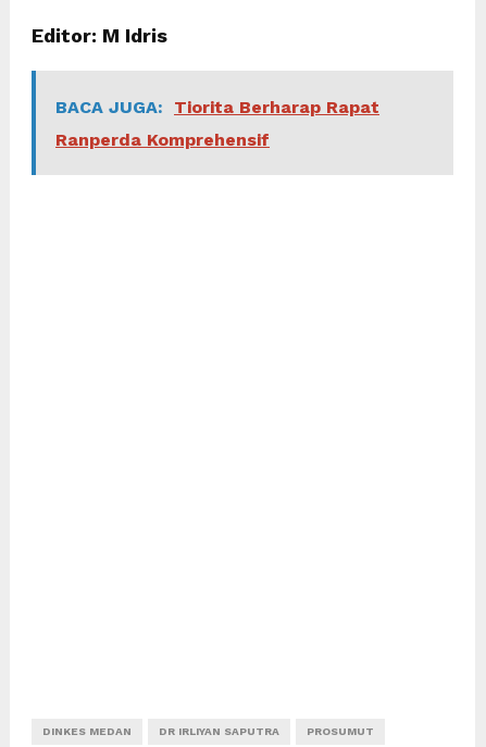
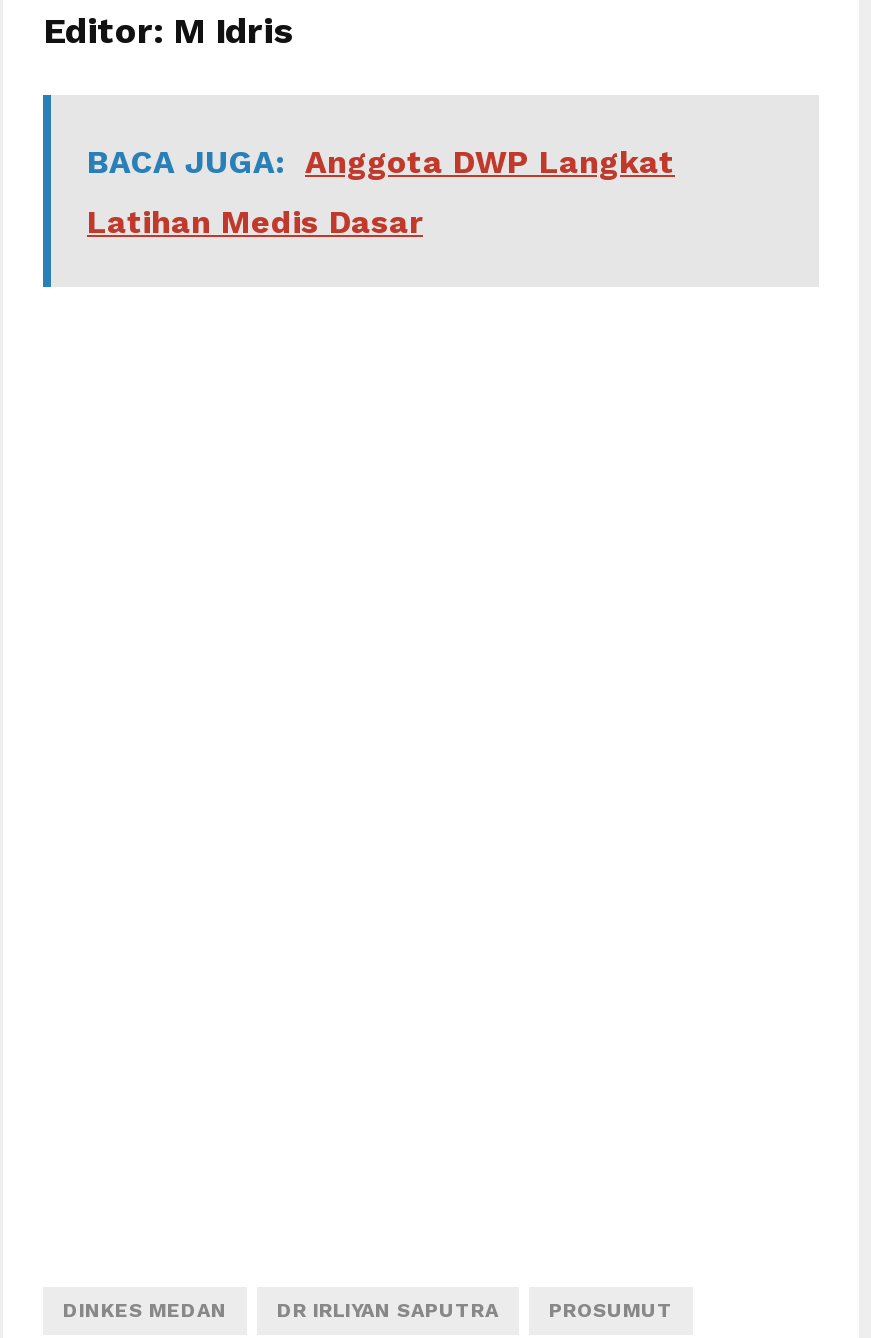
- BACA JUGA: Tiorita Berharap Rapat
+ BACA JUGA: Anggota DWP Langkat

- Ranperda Komprehensif
+ Latihan Medis Dasar
